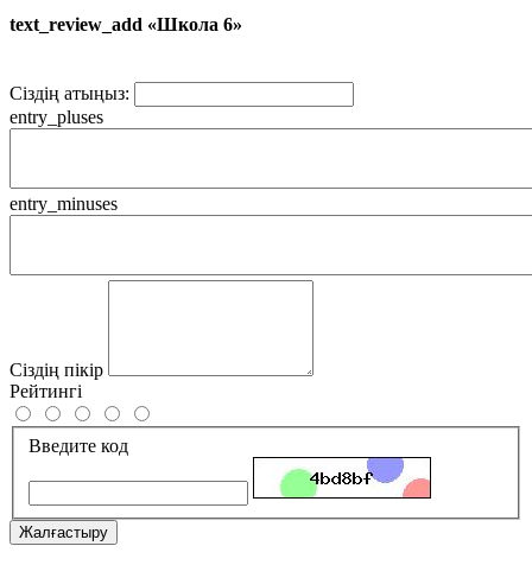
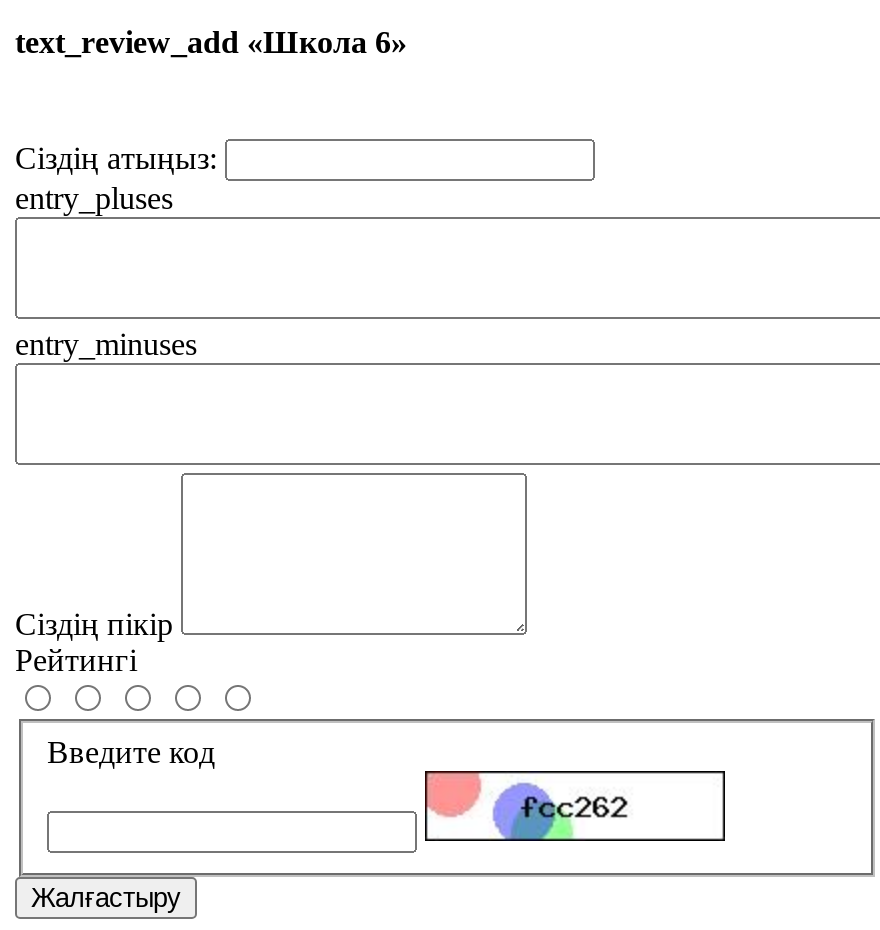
- [image]
+ [image]
